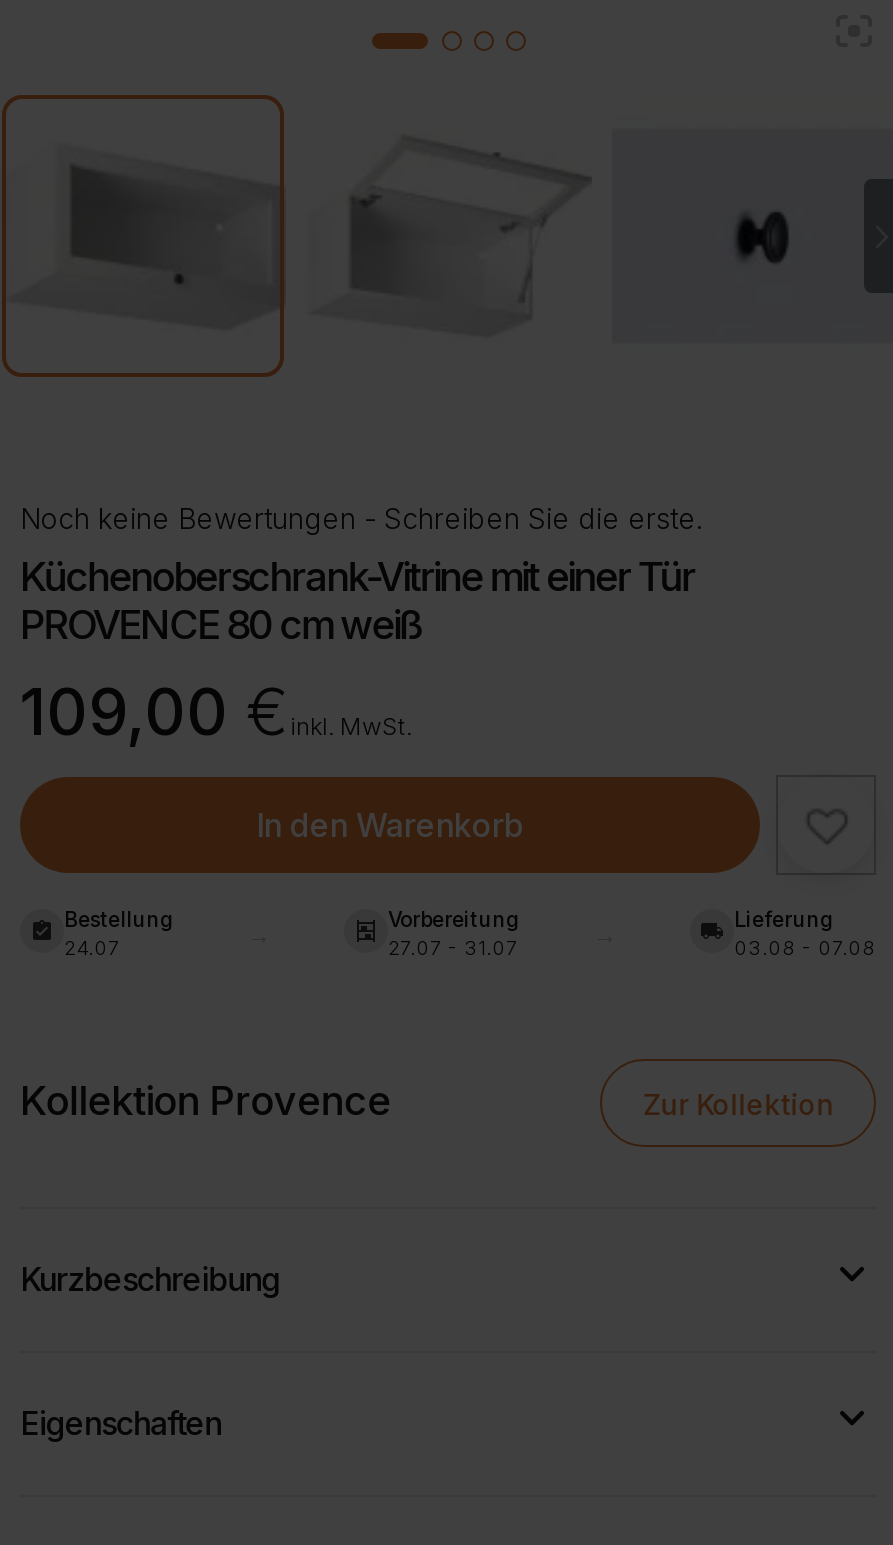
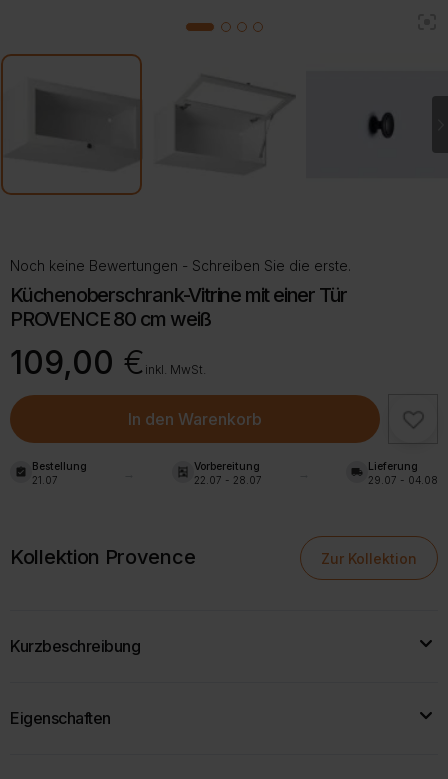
- 24.07
+ 21.07

- 27.07 - 31.07
+ 22.07 - 28.07

- 03.08 - 07.08
+ 29.07 - 04.08
